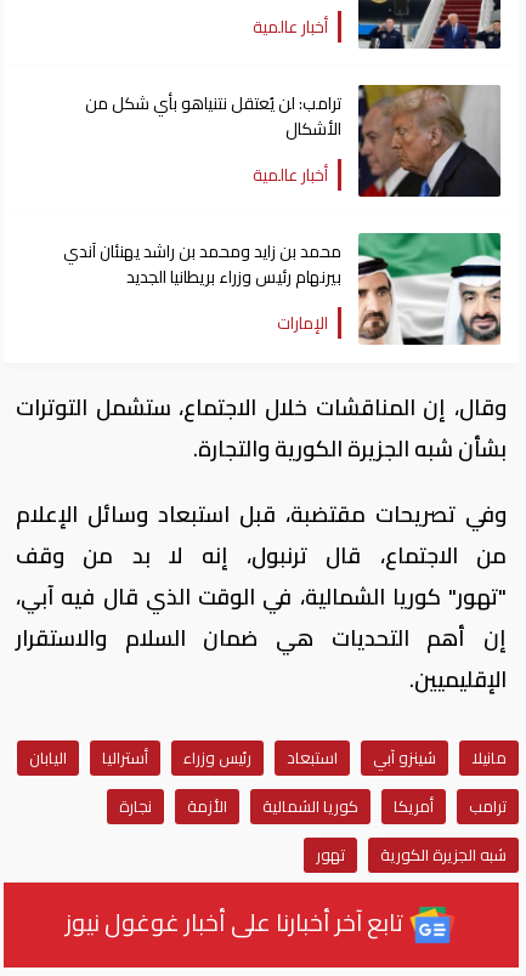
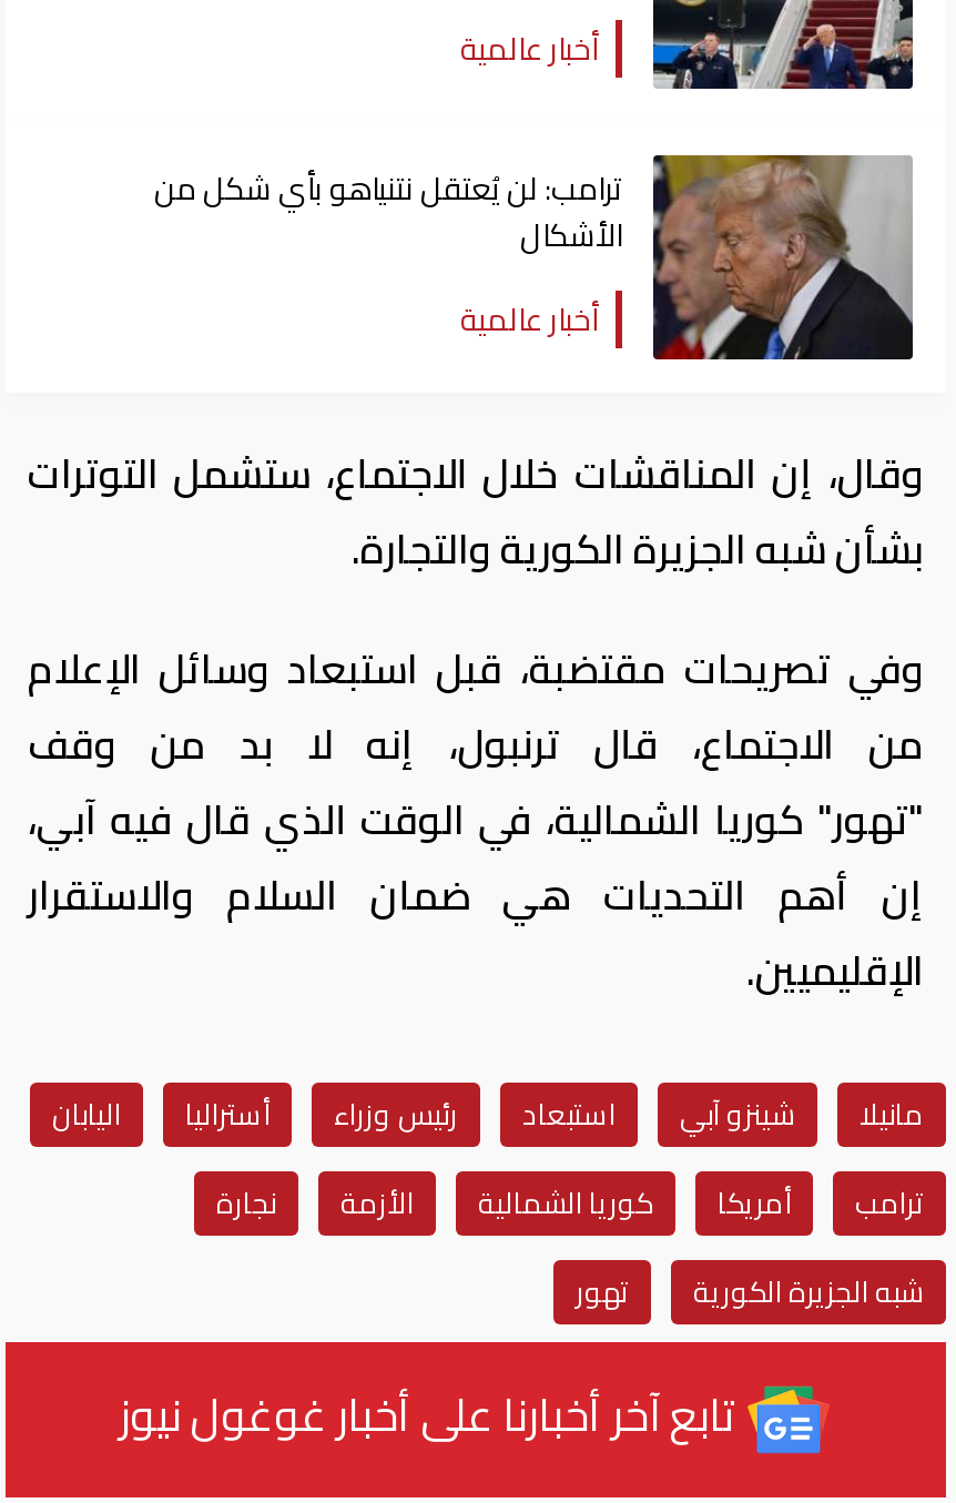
- [image]
- محمد بن زايد ومحمد بن راشد يهنئان آندي
- بيرنهام رئيس وزراء بريطانيا الجديد
- الإمارات
